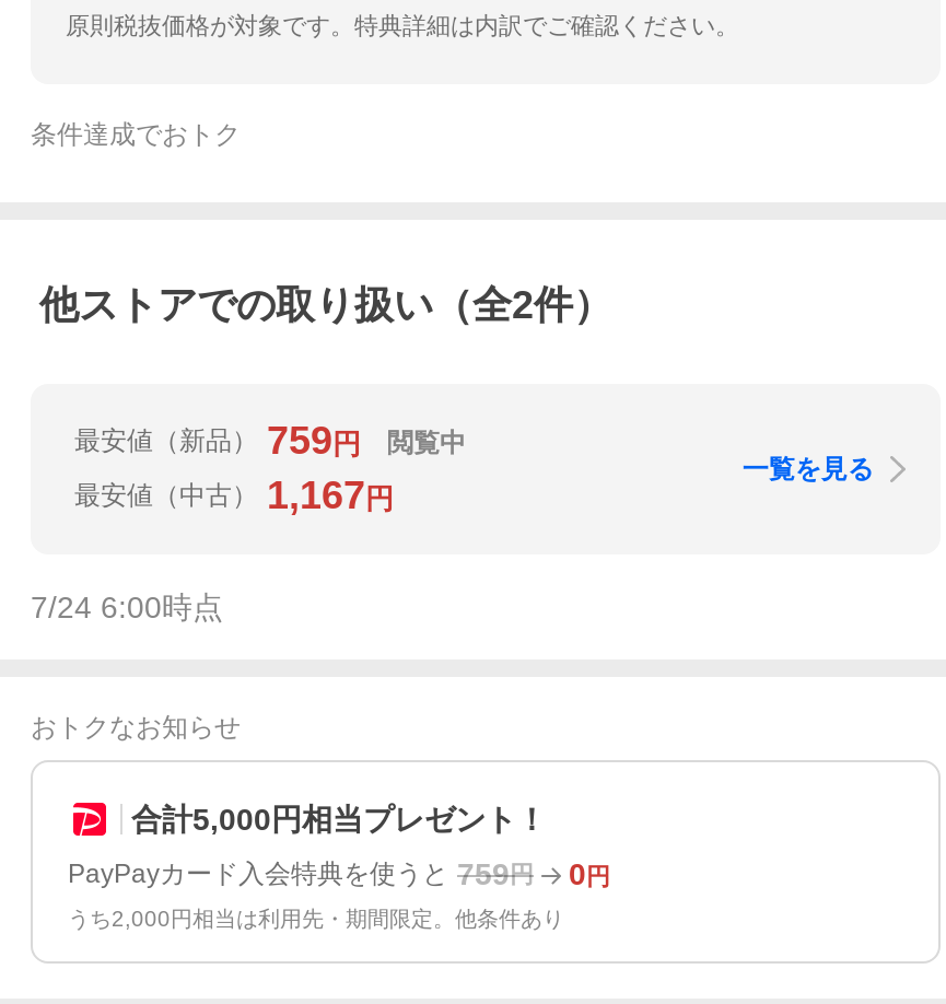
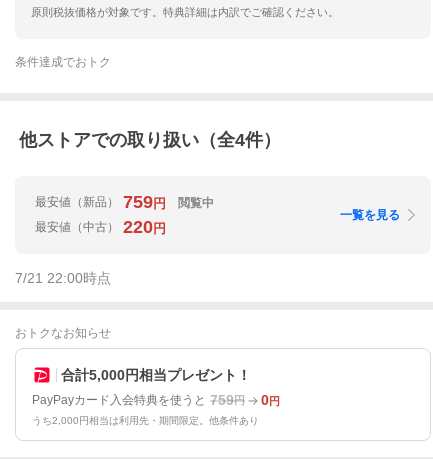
- 他ストアでの取り扱い（全2件）
+ 他ストアでの取り扱い（全4件）

- 最安値（中古） 1,167円
+ 最安値（中古） 220円

- 7/24 6:00時点
+ 7/21 22:00時点
